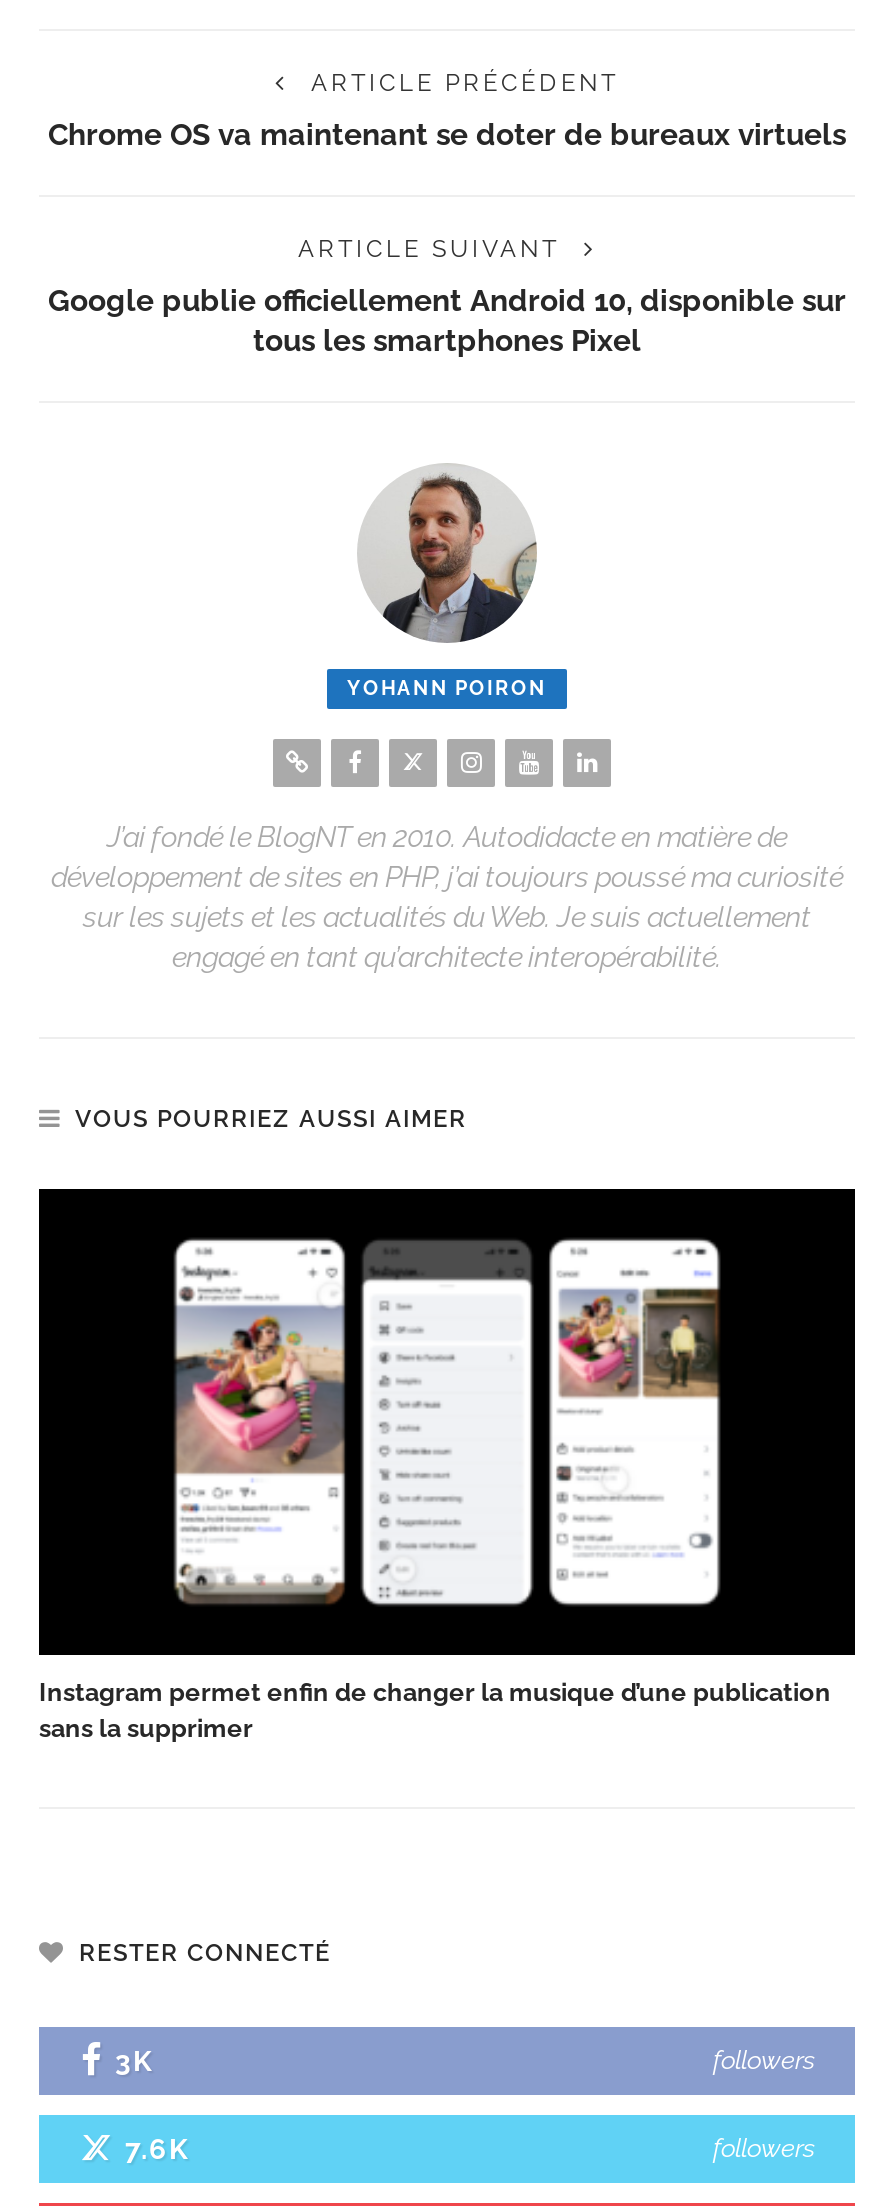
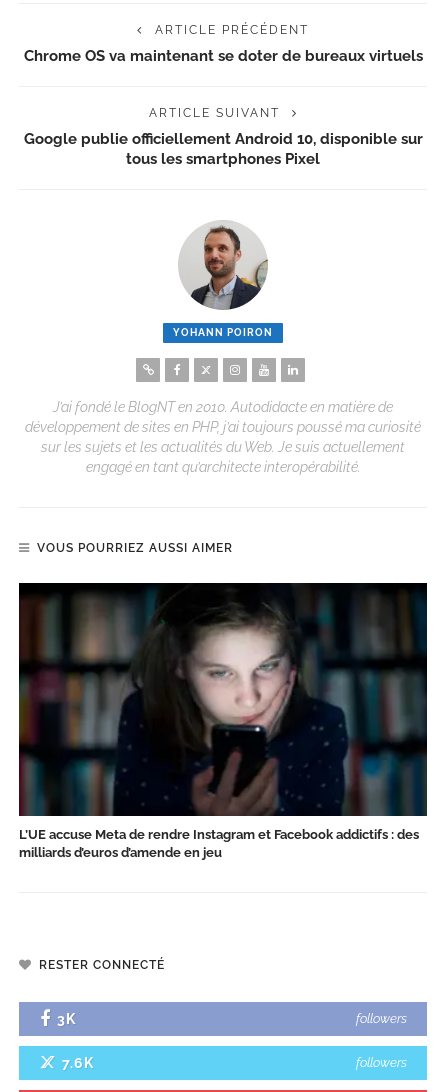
- [image]
- Instagram permet enfin de changer la musique d’une publication
- sans la supprimer
+ [image]
+ L’UE accuse Meta de rendre Instagram et Facebook addictifs : des
+ milliards d’euros d’amende en jeu
